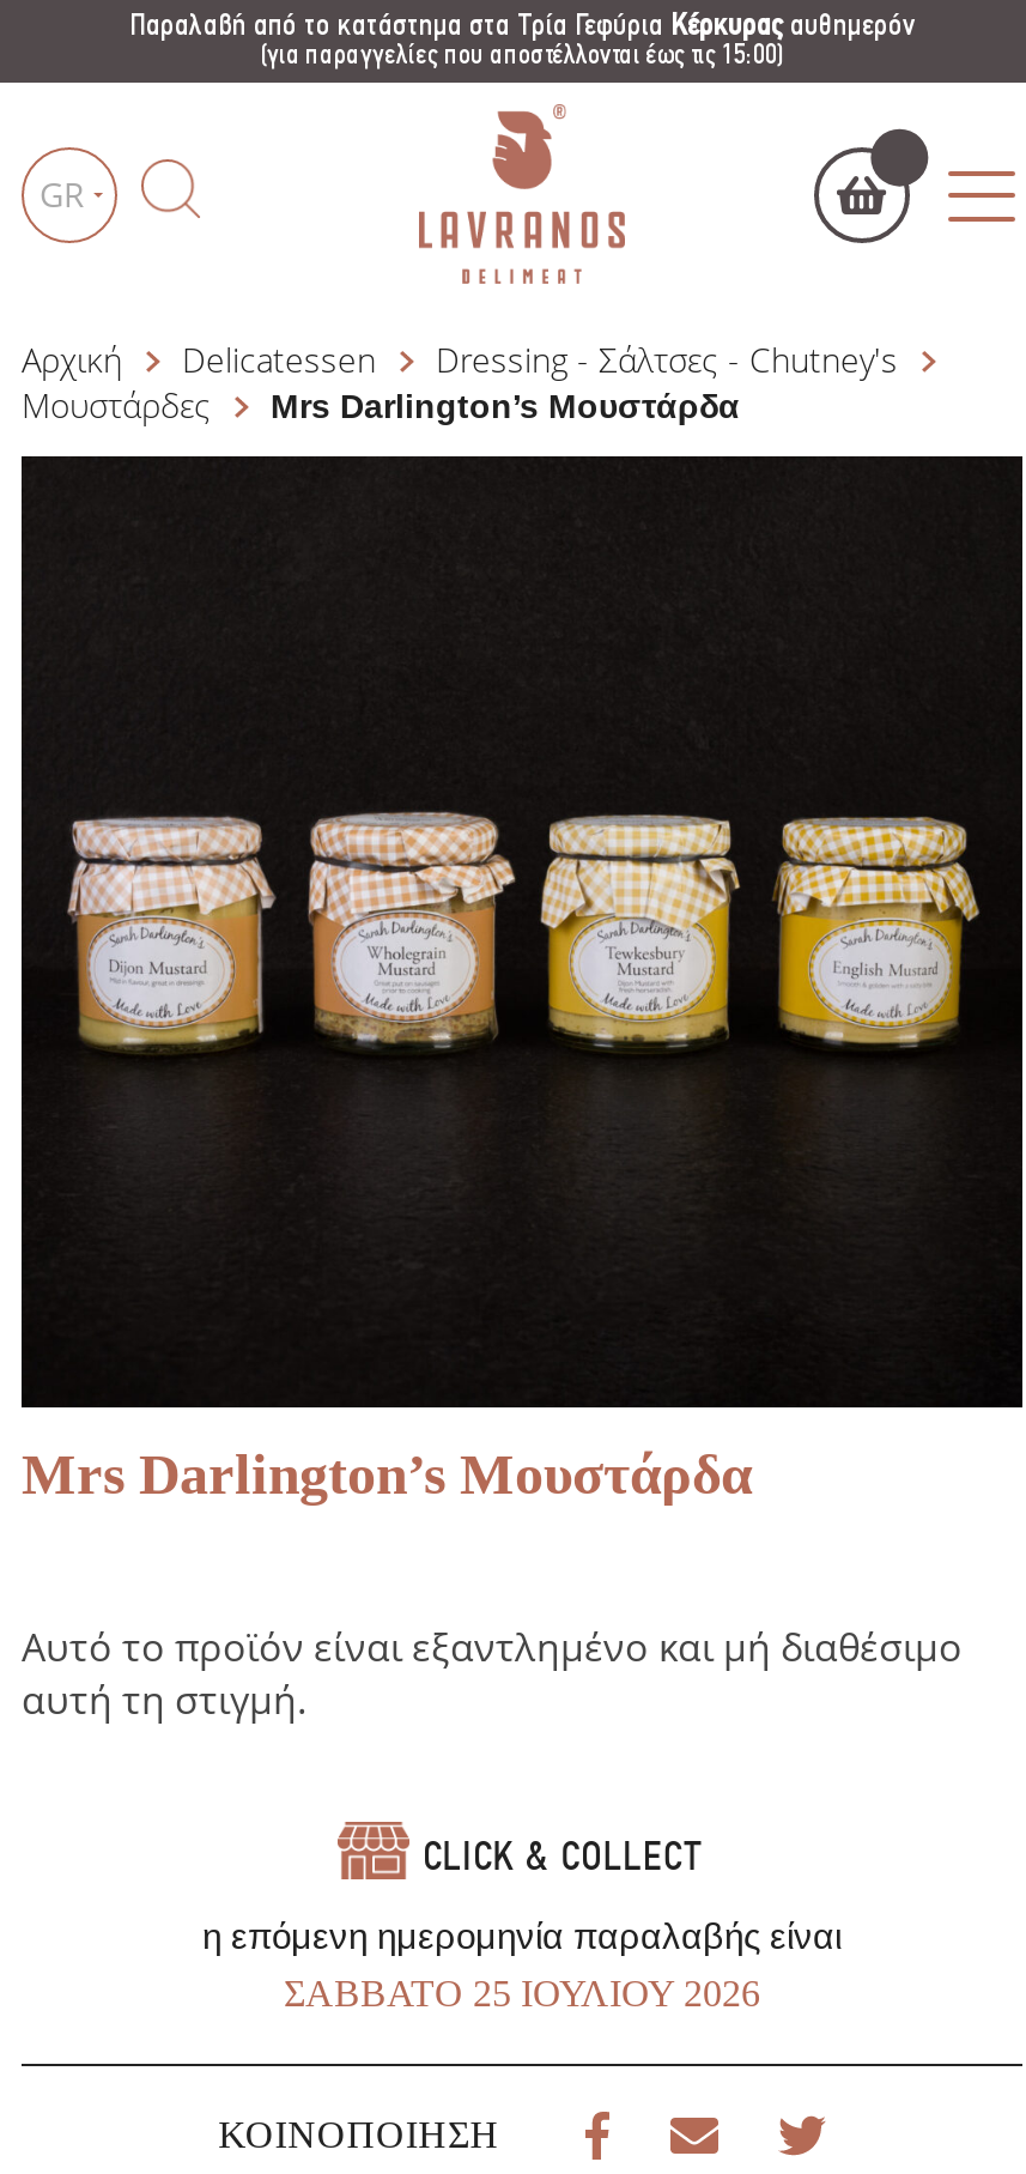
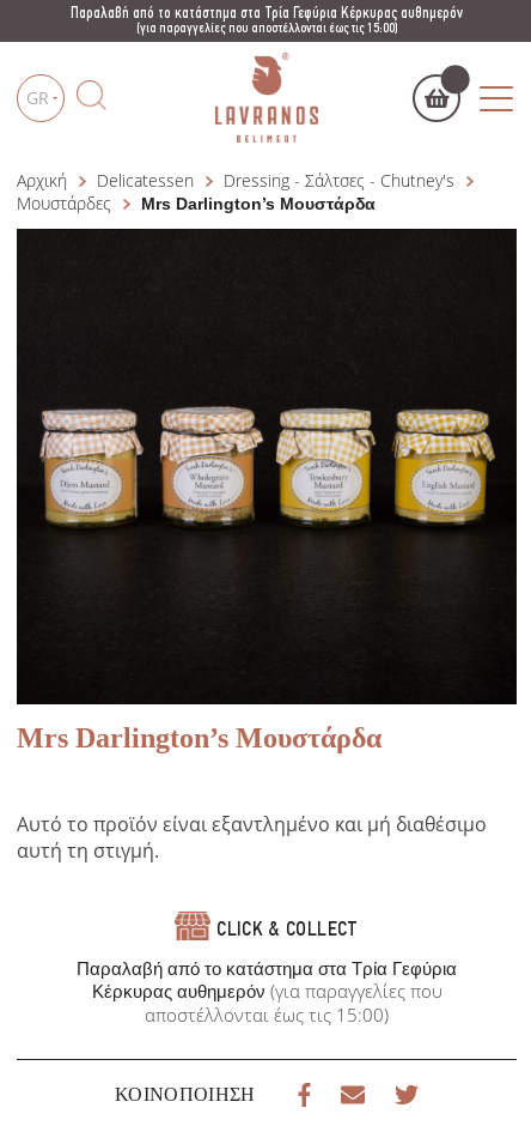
- η επόμενη ημερομηνία παραλαβής είναι
- ΣΆΒΒΑΤΟ 25 ΙΟΥΛΊΟΥ 2026
+ Παραλαβή από το κατάστημα στα Τρία Γεφύρια
+ Κέρκυρας αυθημερόν (για παραγγελίες που
+ αποστέλλονται έως τις 15:00)
